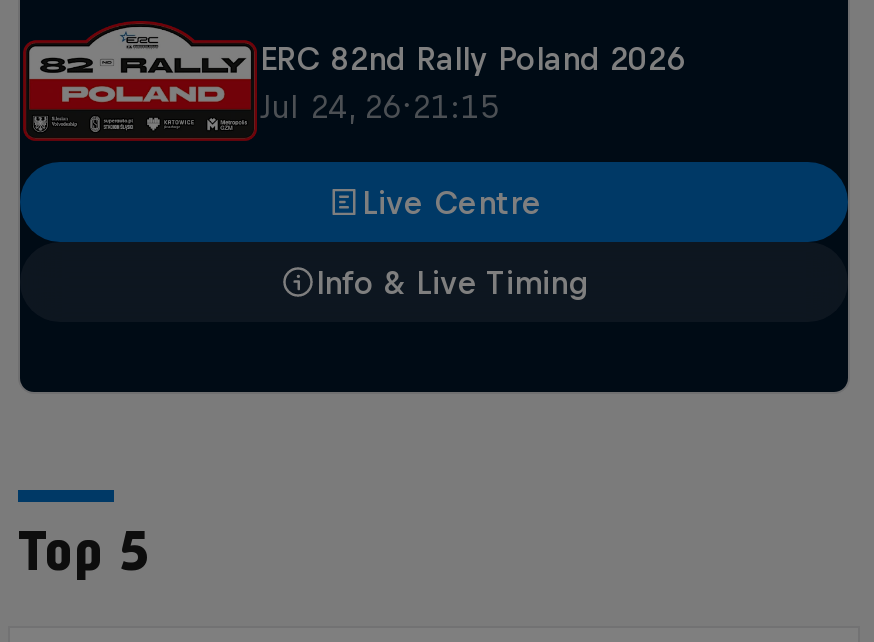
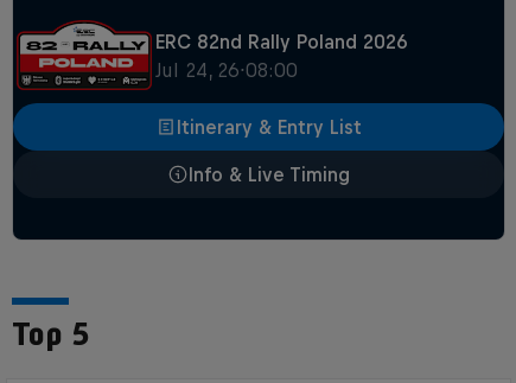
- Jul 24, 26 21:15
+ Jul 24, 26 08:00

- Live Centre
+ Itinerary & Entry List
